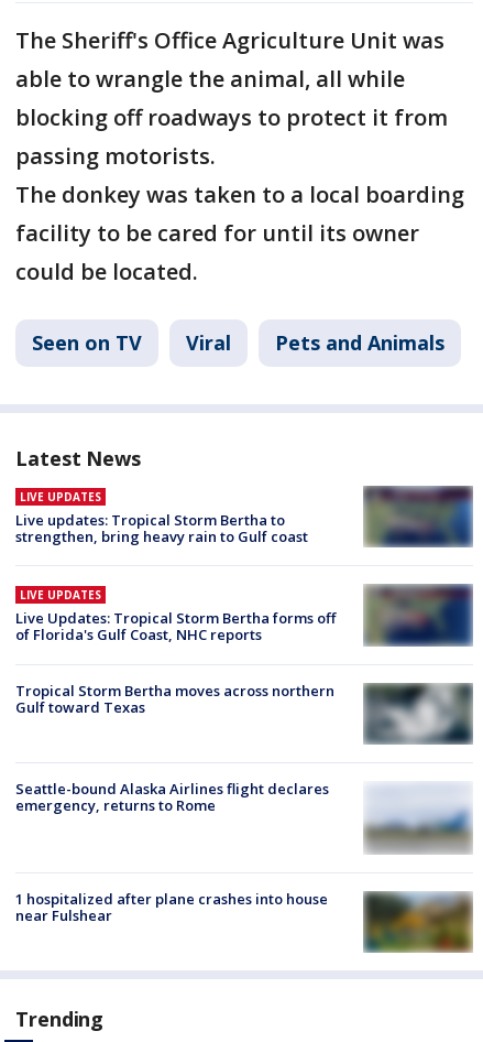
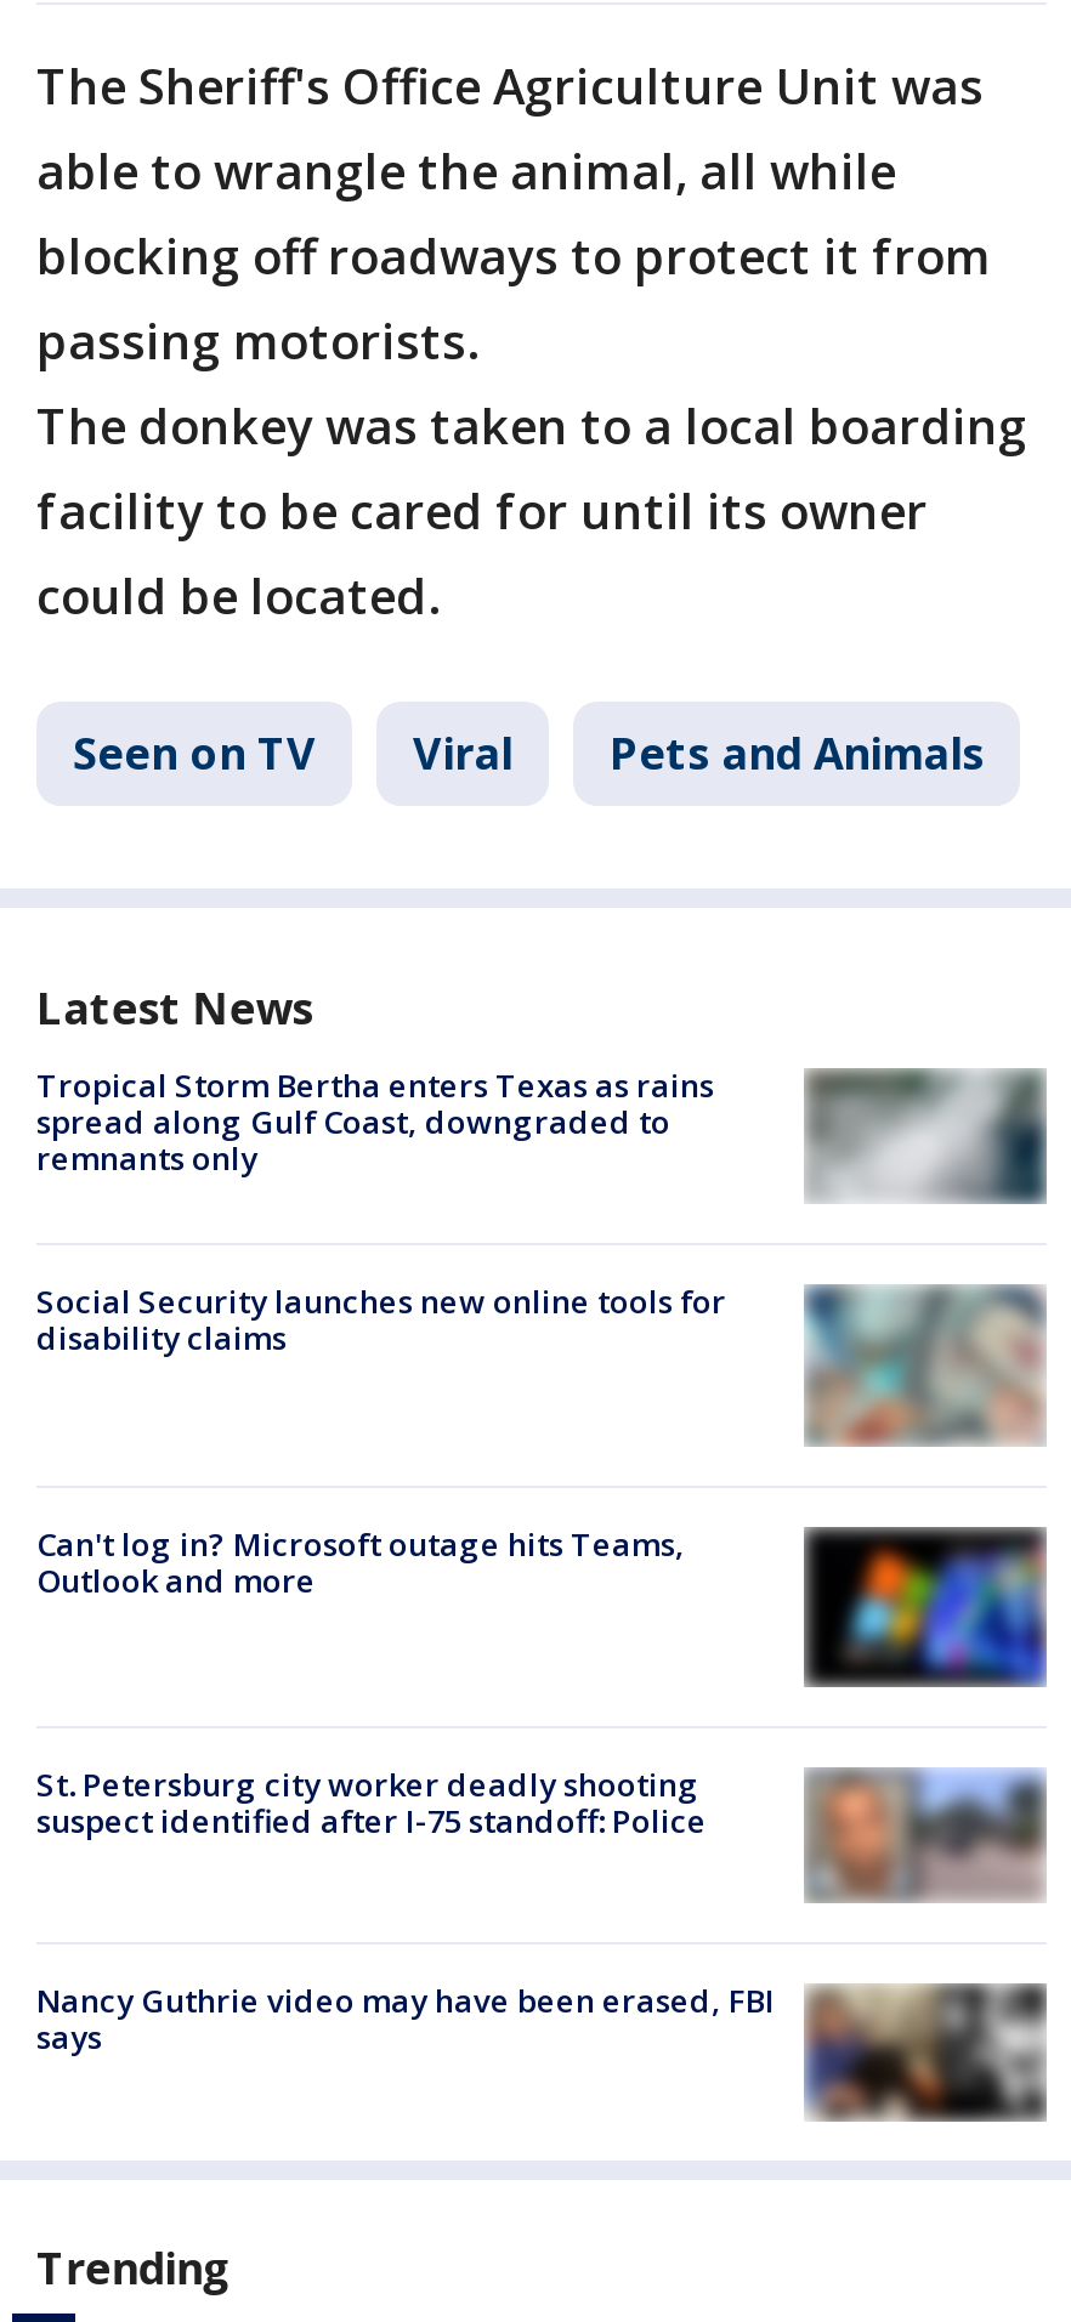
- LIVE UPDATES
- Live updates: Tropical Storm Bertha to
- strengthen, bring heavy rain to Gulf coast
+ Tropical Storm Bertha enters Texas as rains
+ spread along Gulf Coast, downgraded to
+ remnants only

- [image]
+ [image]

- [image]
- LIVE UPDATES
- Live Updates: Tropical Storm Bertha forms off
- of Florida's Gulf Coast, NHC reports
+ [image]
+ Social Security launches new online tools for
+ disability claims

- Tropical Storm Bertha moves across northern
- Gulf toward Texas
+ Can't log in? Microsoft outage hits Teams,
+ Outlook and more

- [image]
+ [image]

- [image]
- Seattle-bound Alaska Airlines flight declares
- emergency, returns to Rome
+ [image]
+ St. Petersburg city worker deadly shooting
+ suspect identified after I-75 standoff: Police

- [image]
- 1 hospitalized after plane crashes into house
- near Fulshear
+ [image]
+ Nancy Guthrie video may have been erased, FBI
+ says
